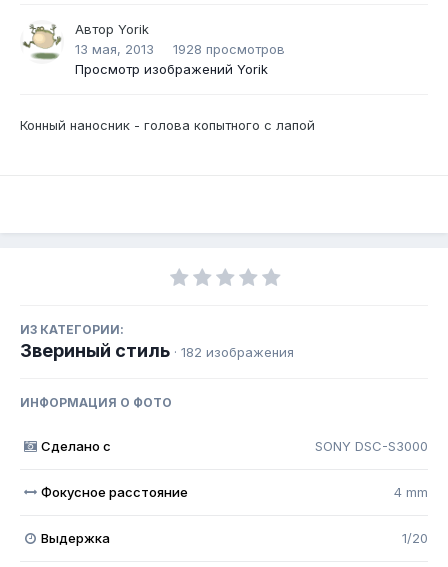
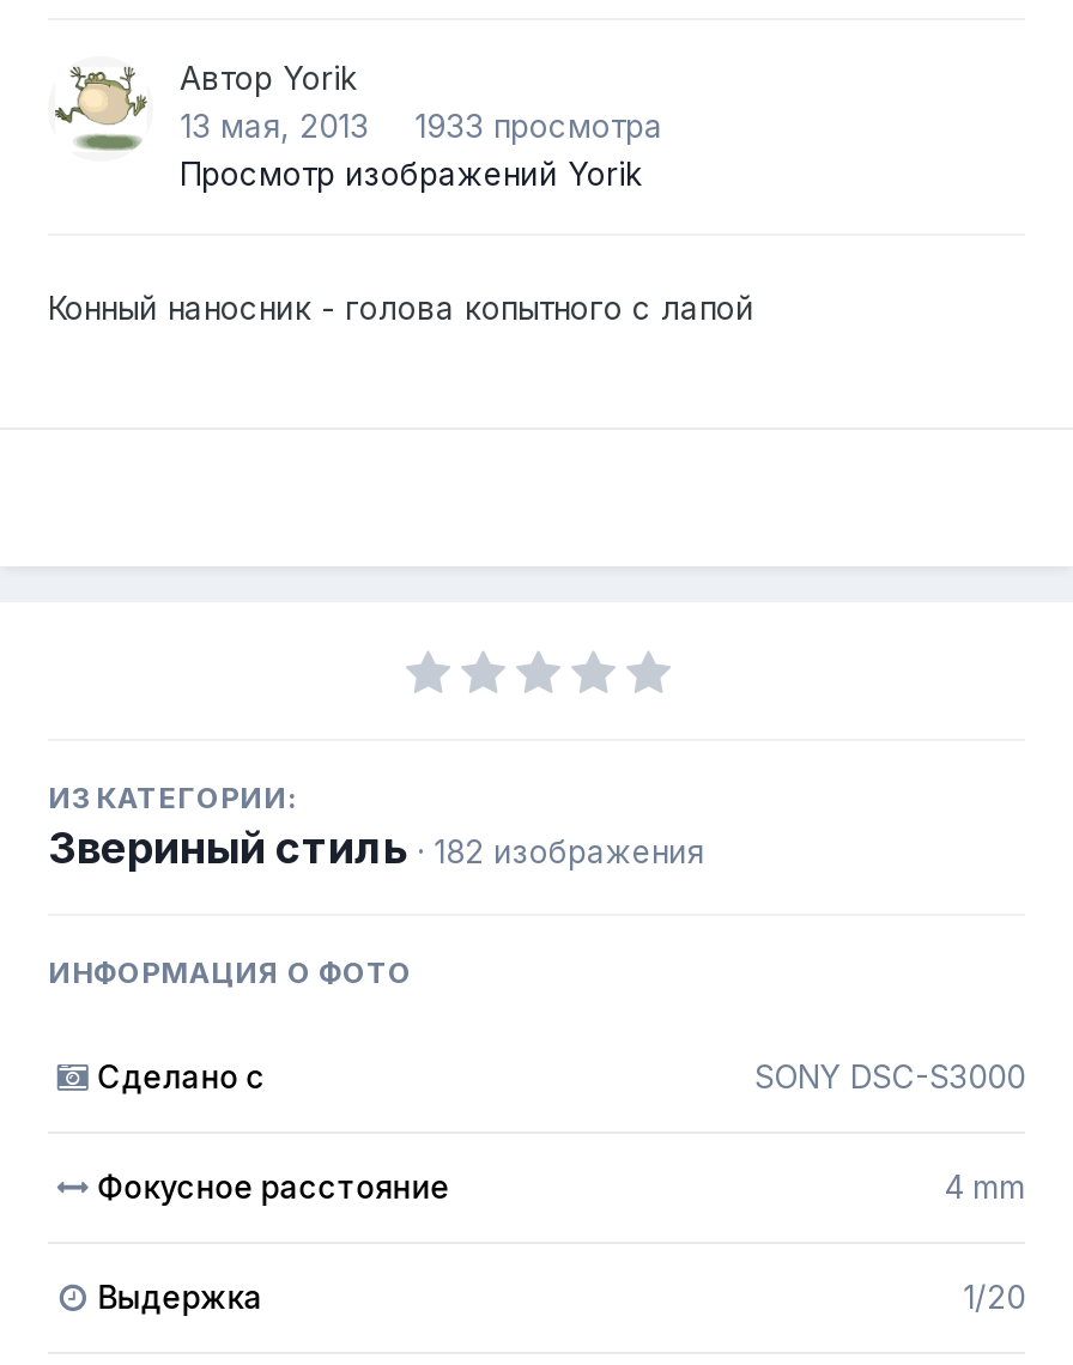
- 13 мая, 2013 1928 просмотров
+ 13 мая, 2013 1933 просмотра
